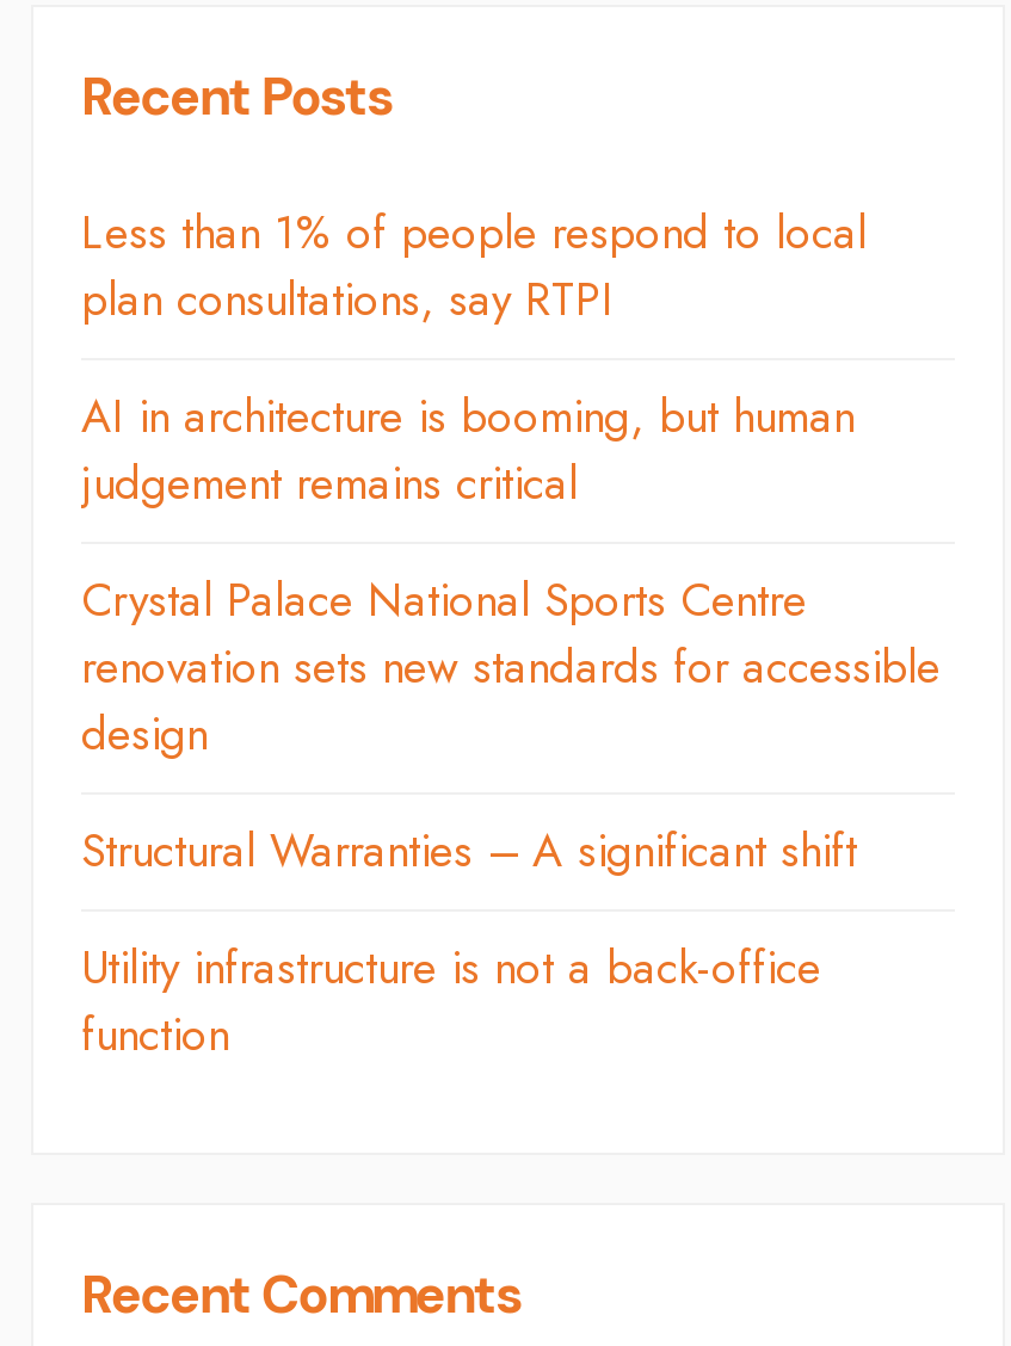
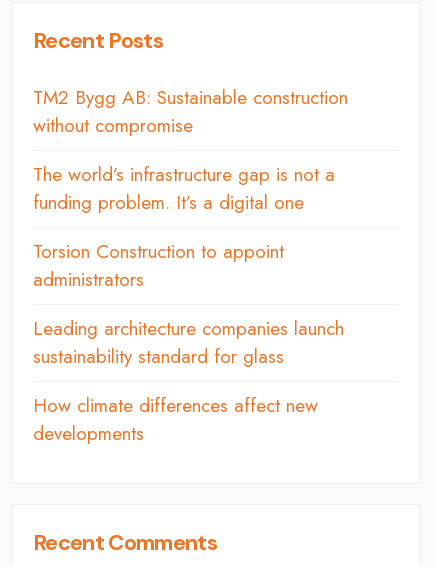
- Less than 1% of people respond to local
- plan consultations, say RTPI
+ TM2 Bygg AB: Sustainable construction
+ without compromise

- AI in architecture is booming, but human
- judgement remains critical
+ The world’s infrastructure gap is not a
+ funding problem. It’s a digital one

- Crystal Palace National Sports Centre
- renovation sets new standards for accessible
- design
+ Torsion Construction to appoint
+ administrators

- Structural Warranties – A significant shift
+ Leading architecture companies launch
+ sustainability standard for glass

- Utility infrastructure is not a back-office
- function
+ How climate differences affect new
+ developments
